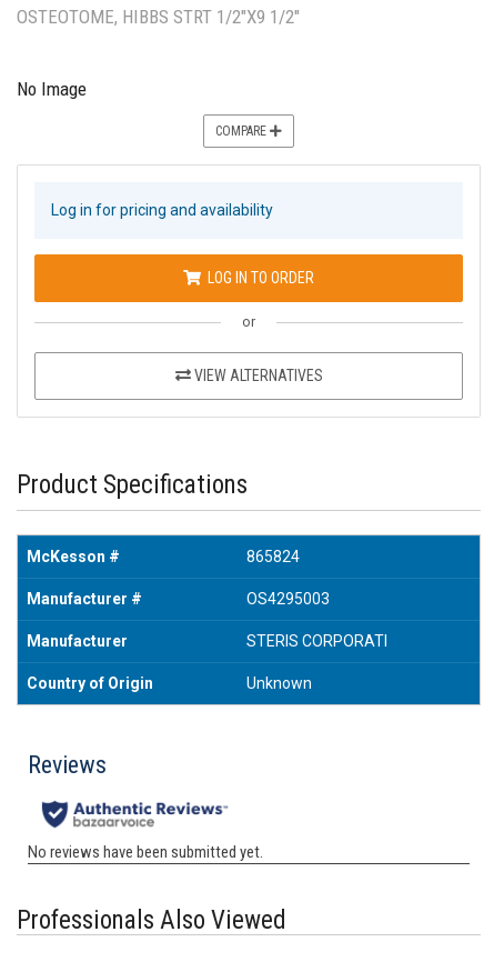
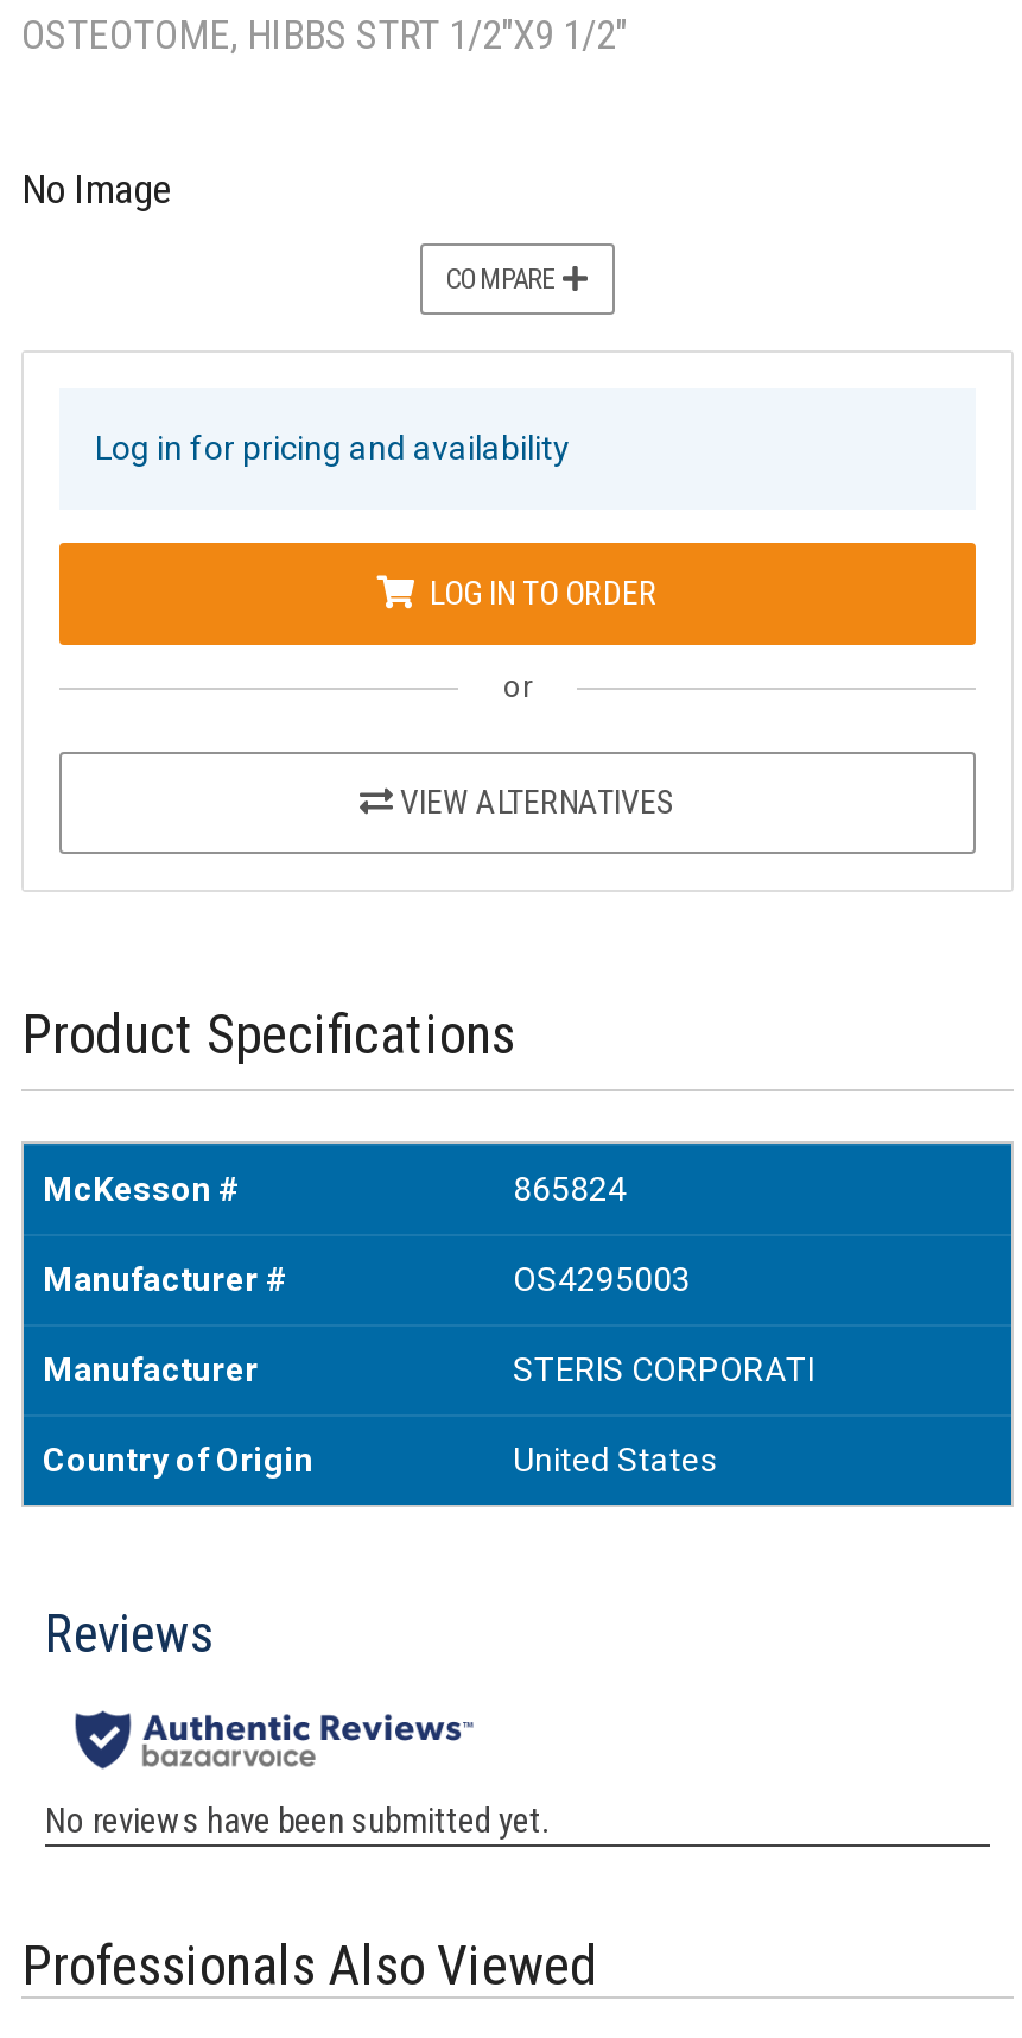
- Unknown
+ United States
